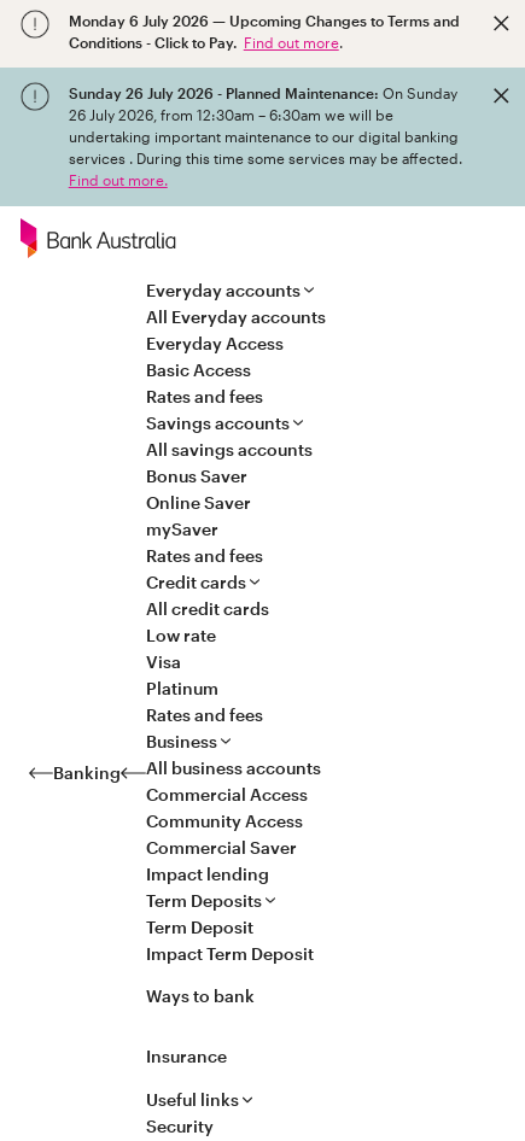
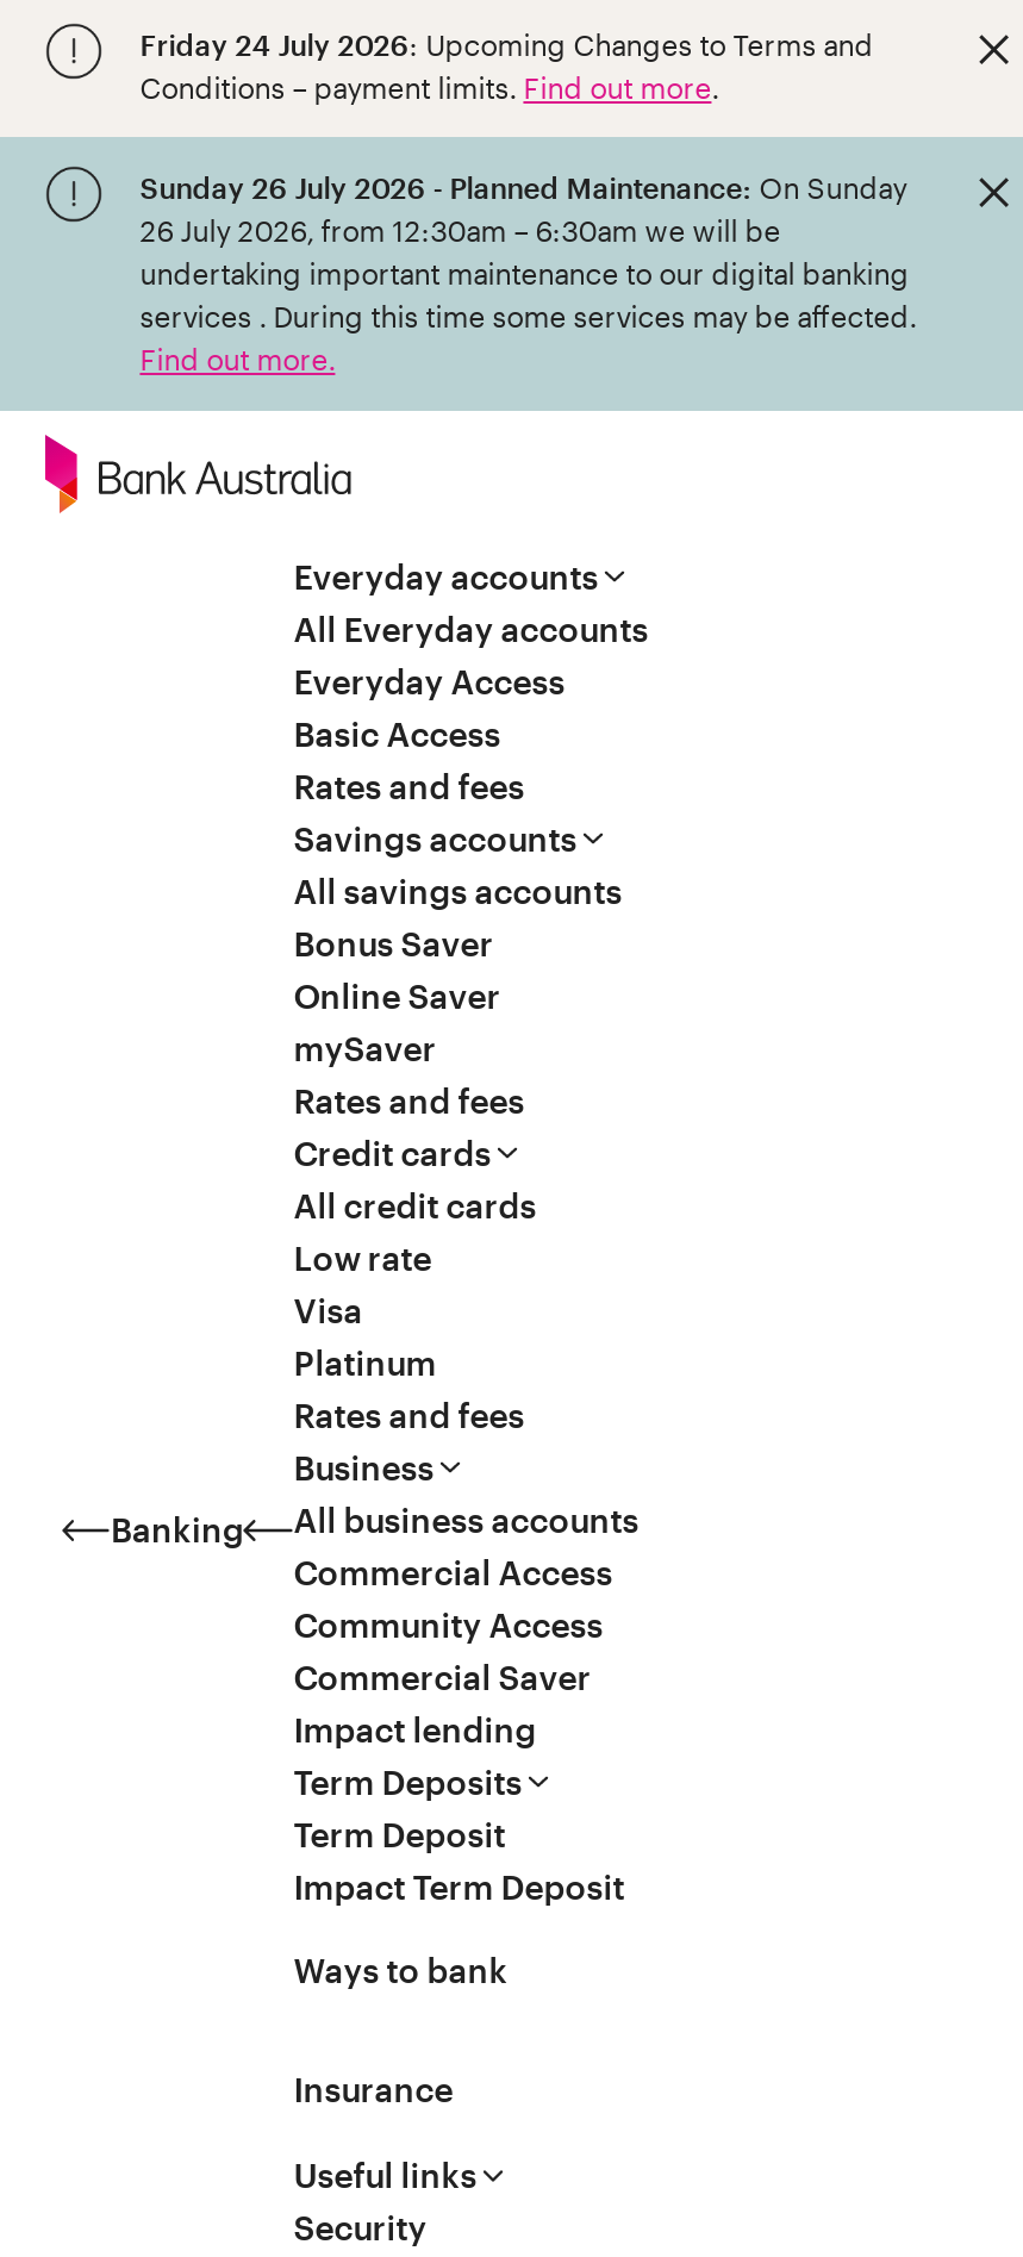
- Monday 6 July 2026 — Upcoming Changes to Terms and
- Conditions - Click to Pay. Find out more.
+ Friday 24 July 2026: Upcoming Changes to Terms and
+ Conditions – payment limits. Find out more.
